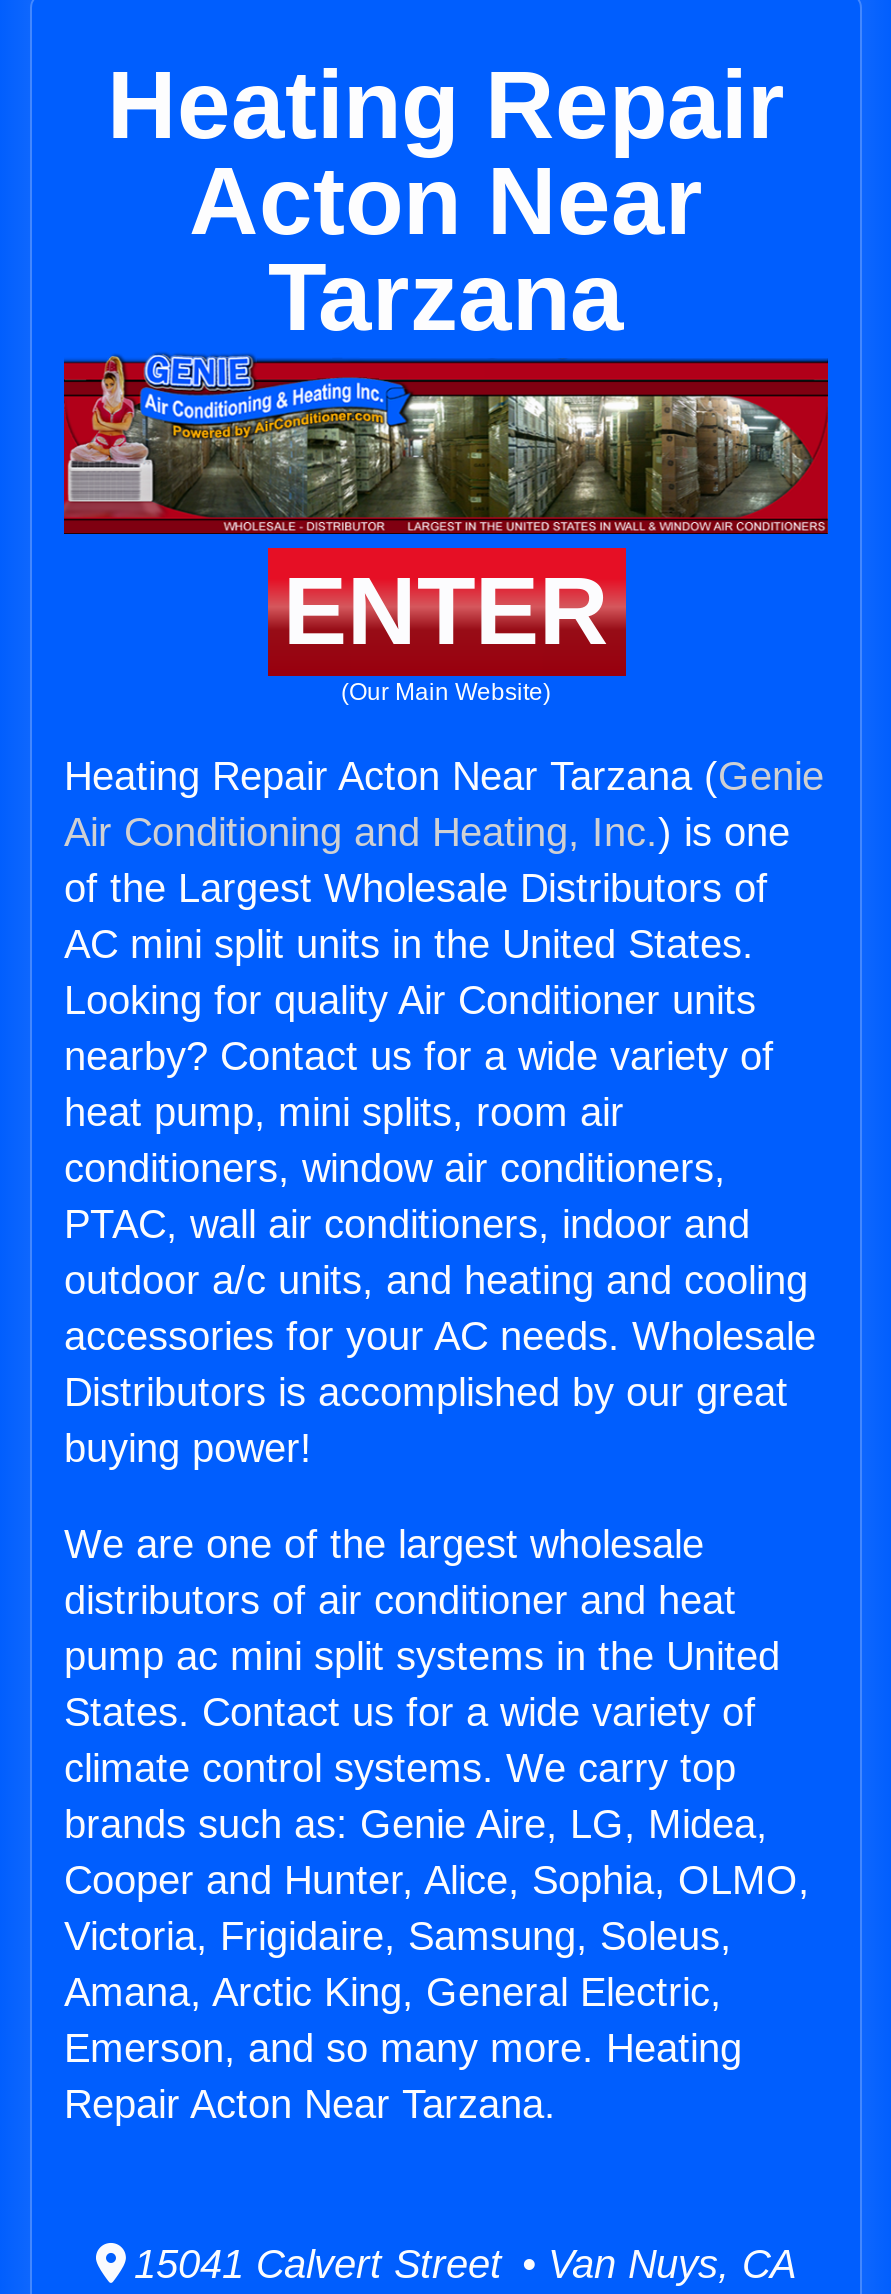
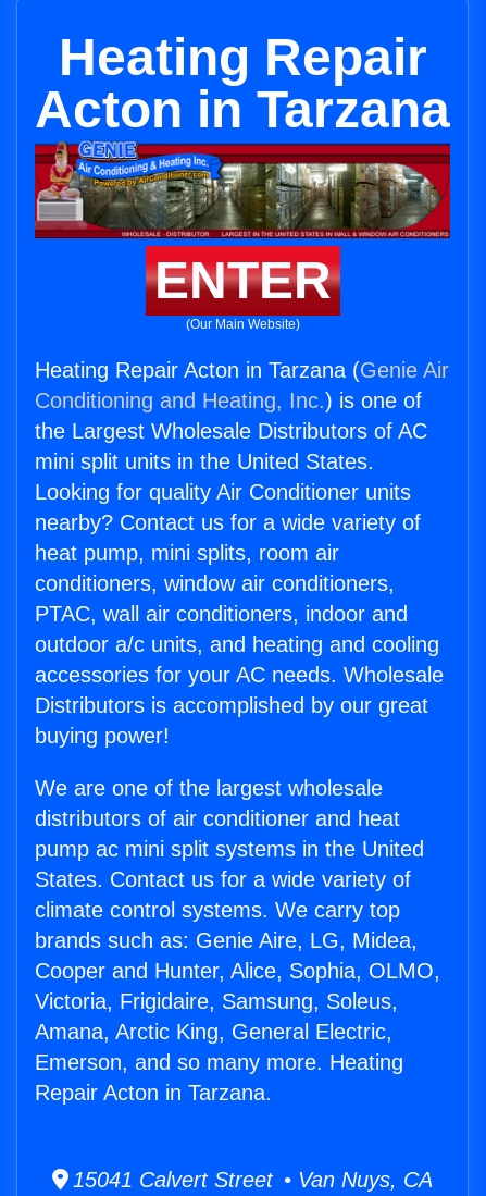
- Acton Near
- Tarzana
+ Acton in Tarzana

- Heating Repair Acton Near Tarzana (Genie
- Air Conditioning and Heating, Inc.) is one
- of the Largest Wholesale Distributors of
- AC mini split units in the United States.
+ Heating Repair Acton in Tarzana (Genie Air
+ Conditioning and Heating, Inc.) is one of
+ the Largest Wholesale Distributors of AC
+ mini split units in the United States.

- Repair Acton Near Tarzana.
+ Repair Acton in Tarzana.
